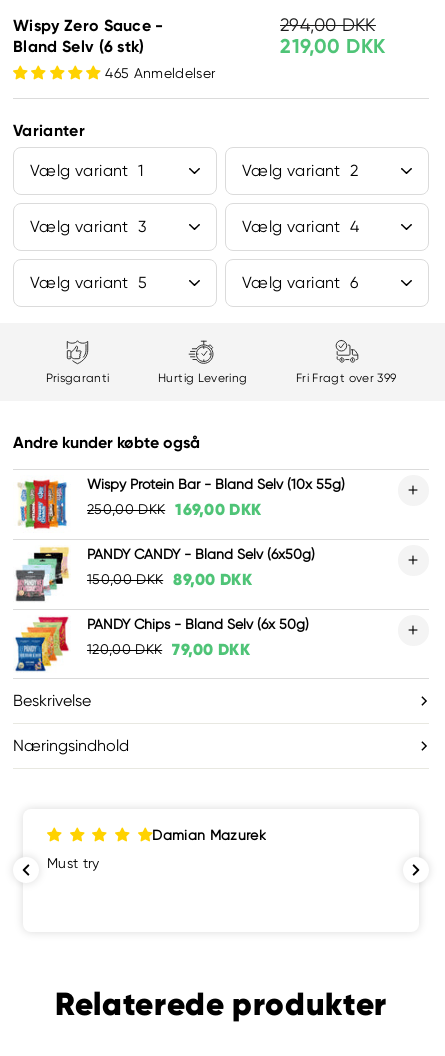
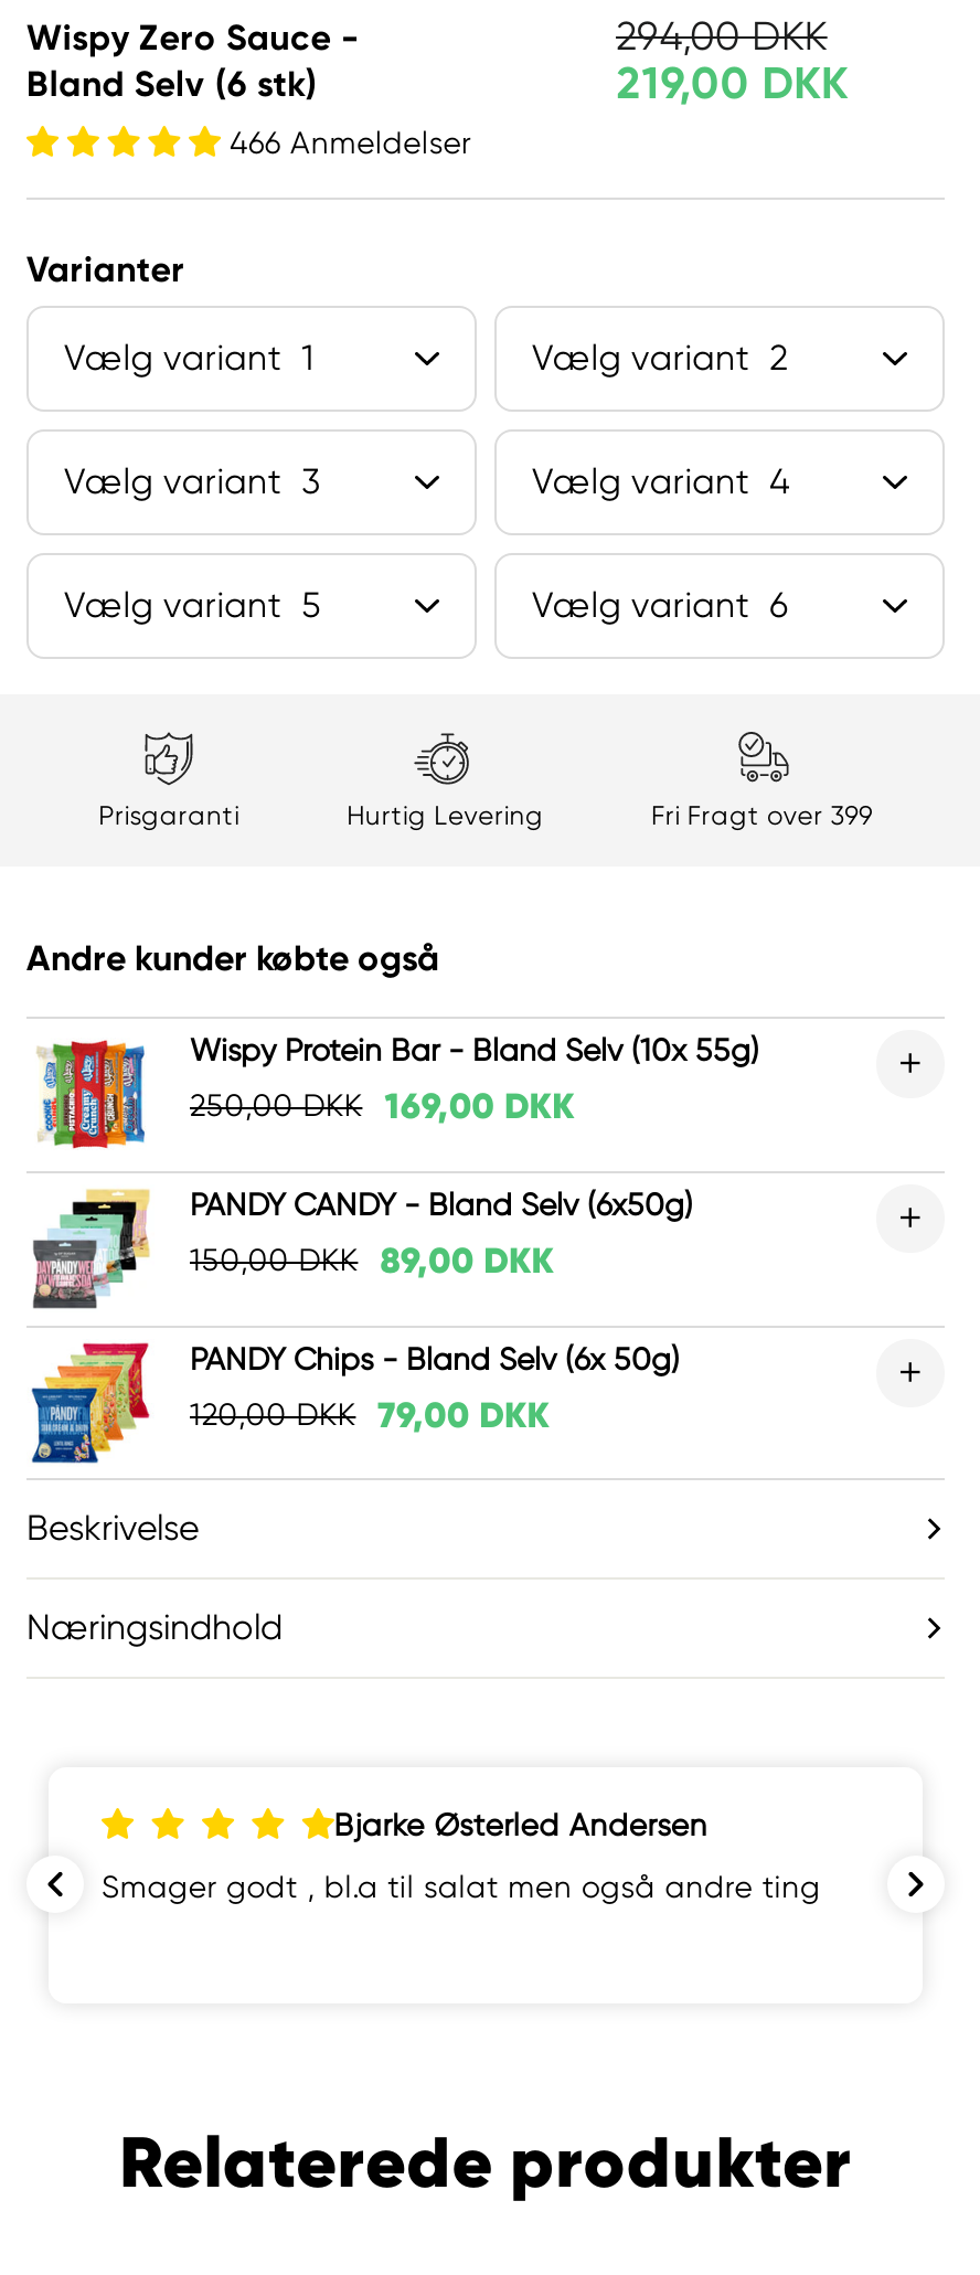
- 465 Anmeldelser
+ 466 Anmeldelser

- Damian Mazurek
+ Bjarke Østerled Andersen

- Must try
+ Smager godt , bl.a til salat men også andre ting
